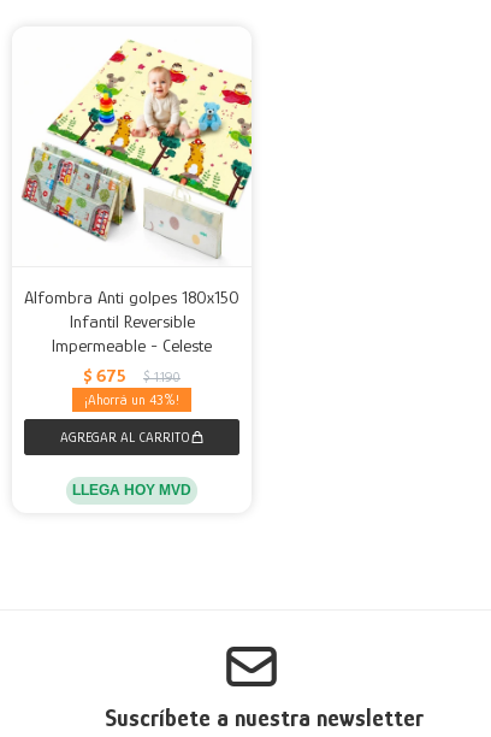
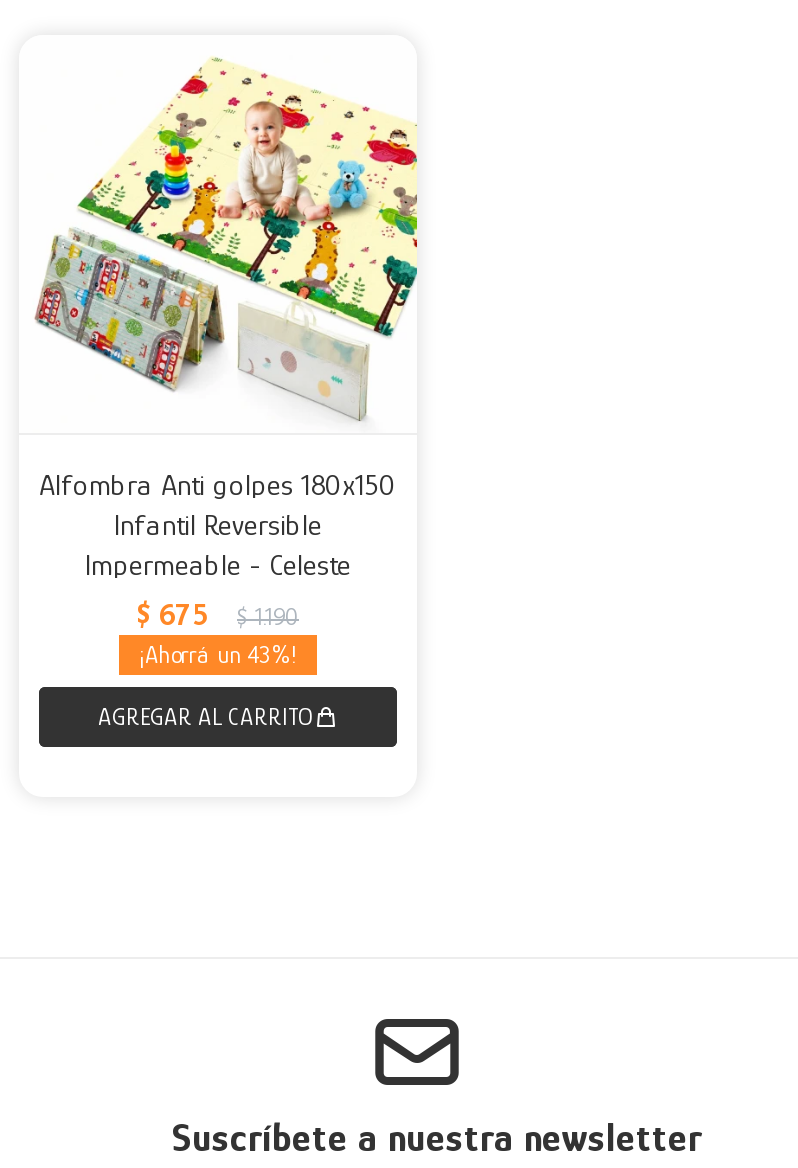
- LLEGA HOY MVD
